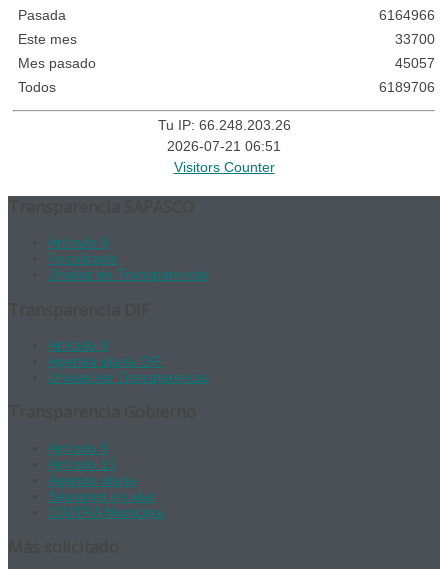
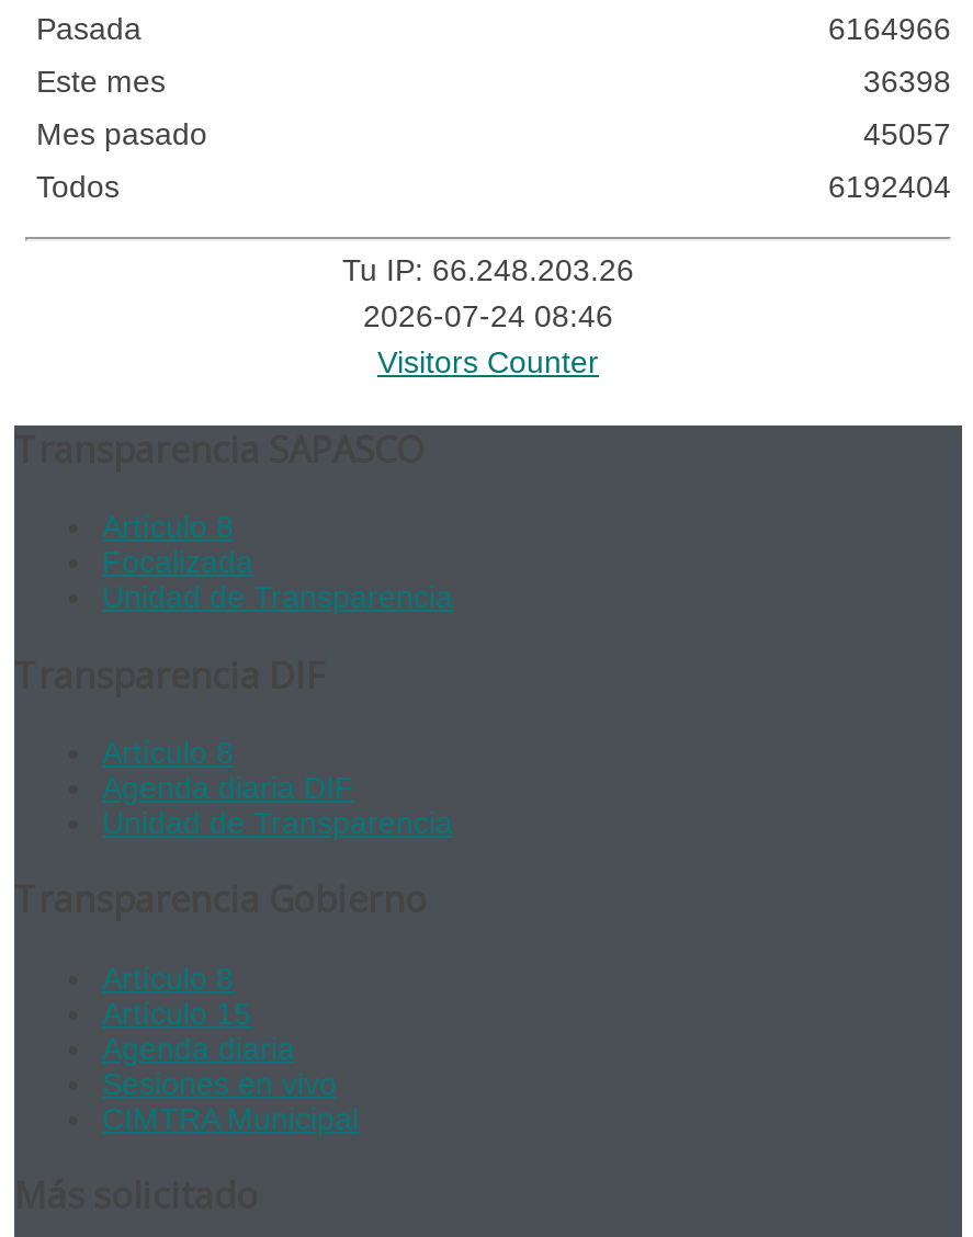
- 33700
+ 36398

- 6189706
+ 6192404

- 2026-07-21 06:51
+ 2026-07-24 08:46
